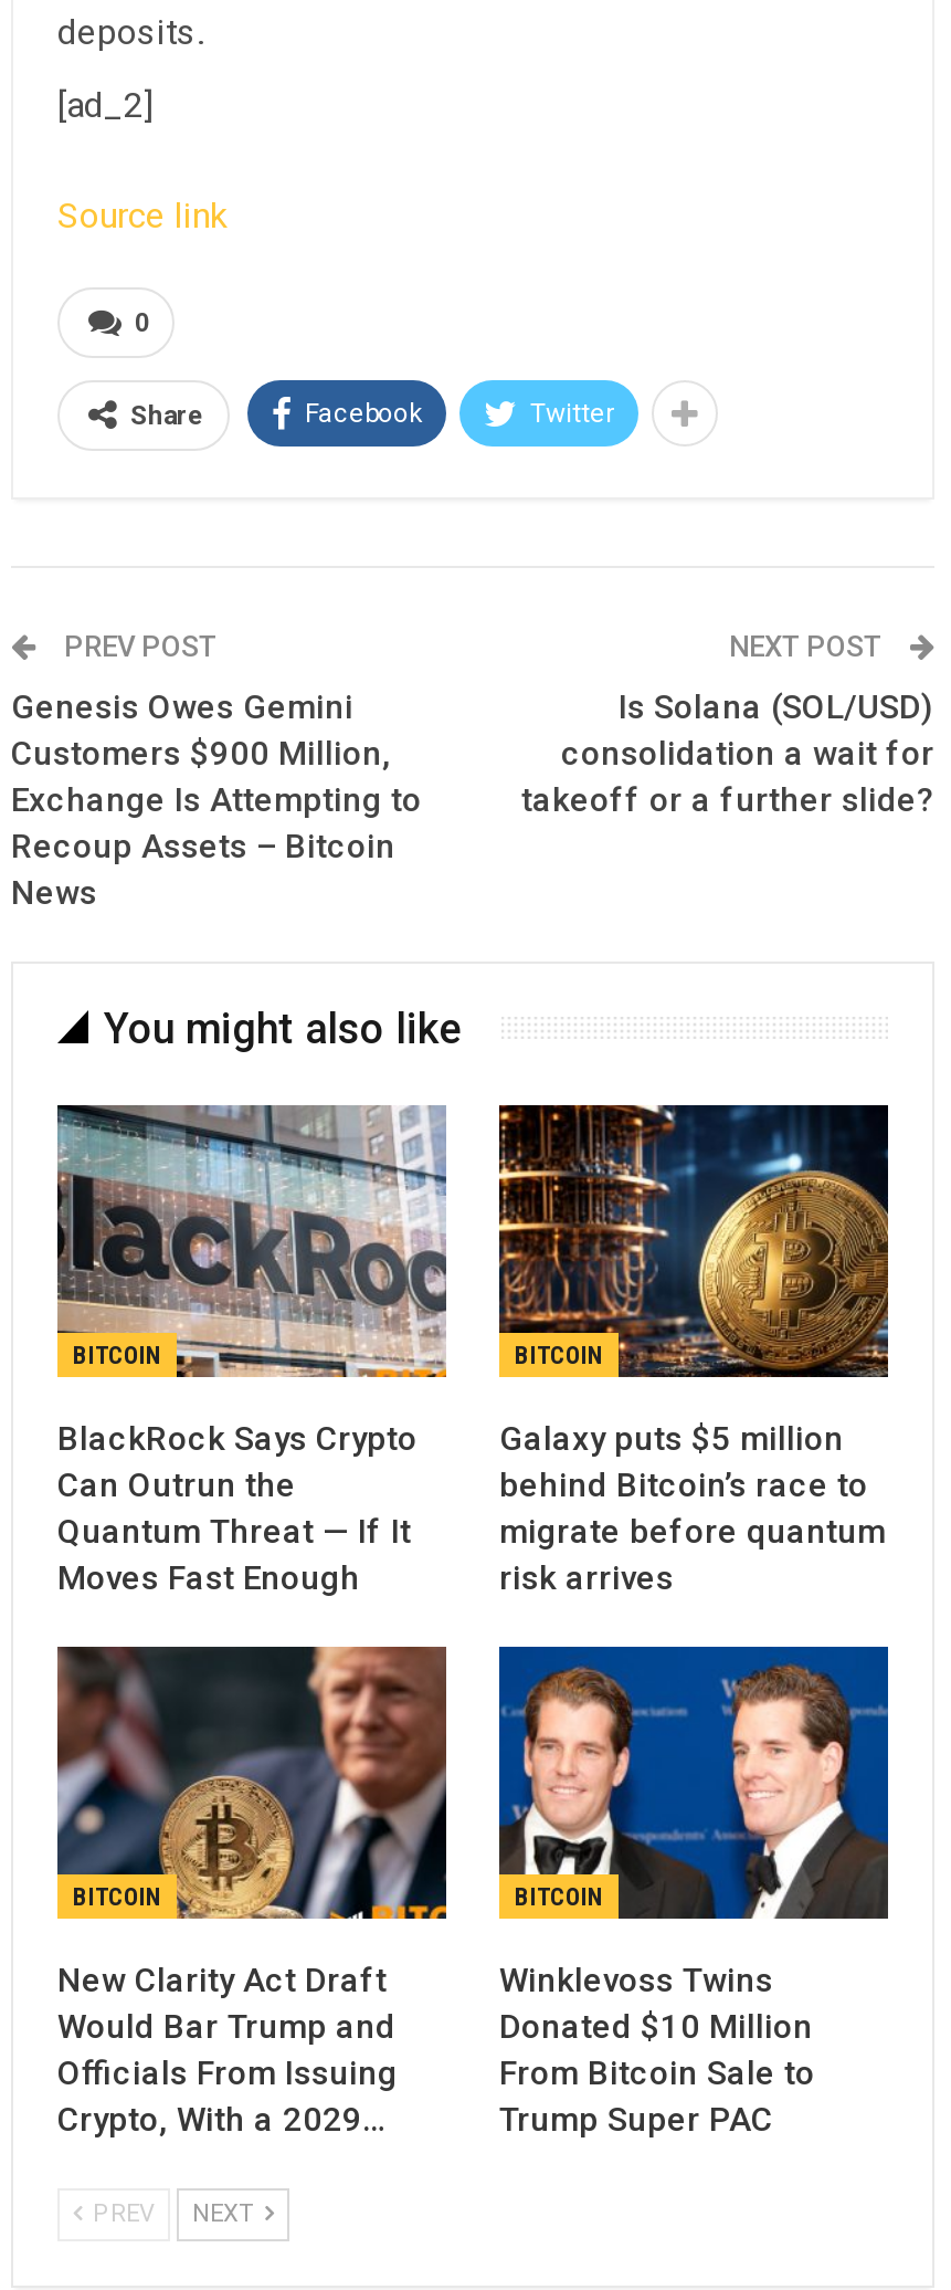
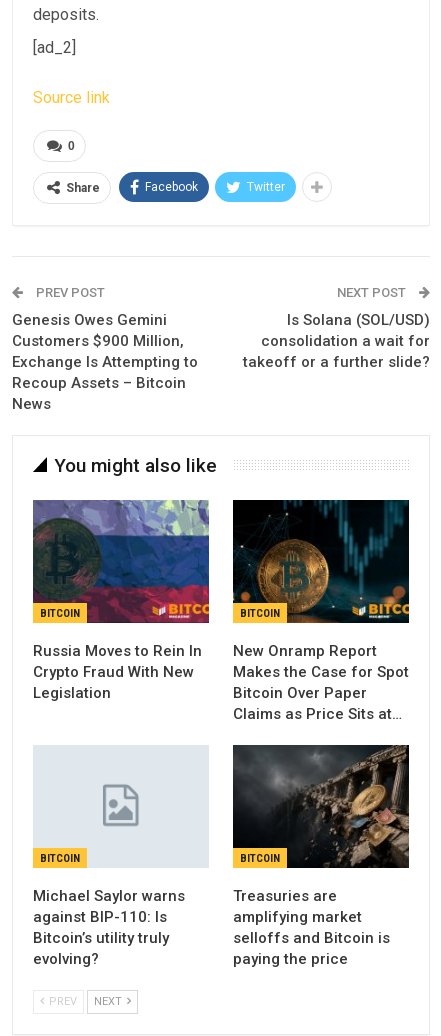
- [image]
- BlackRock Says Crypto
- Can Outrun the
- Quantum Threat — If It
- Moves Fast Enough
+ [image]
+ Russia Moves to Rein In
+ Crypto Fraud With New
+ Legislation

- [image]
- Galaxy puts $5 million
- behind Bitcoin’s race to
- migrate before quantum
- risk arrives
+ [image]
+ New Onramp Report
+ Makes the Case for Spot
+ Bitcoin Over Paper
+ Claims as Price Sits at…

- [image]
- New Clarity Act Draft
- Would Bar Trump and
- Officials From Issuing
- Crypto, With a 2029…
+ [image]
+ Michael Saylor warns
+ against BIP-110: Is
+ Bitcoin’s utility truly
+ evolving?

- [image]
- Winklevoss Twins
- Donated $10 Million
- From Bitcoin Sale to
- Trump Super PAC
+ [image]
+ Treasuries are
+ amplifying market
+ selloffs and Bitcoin is
+ paying the price
